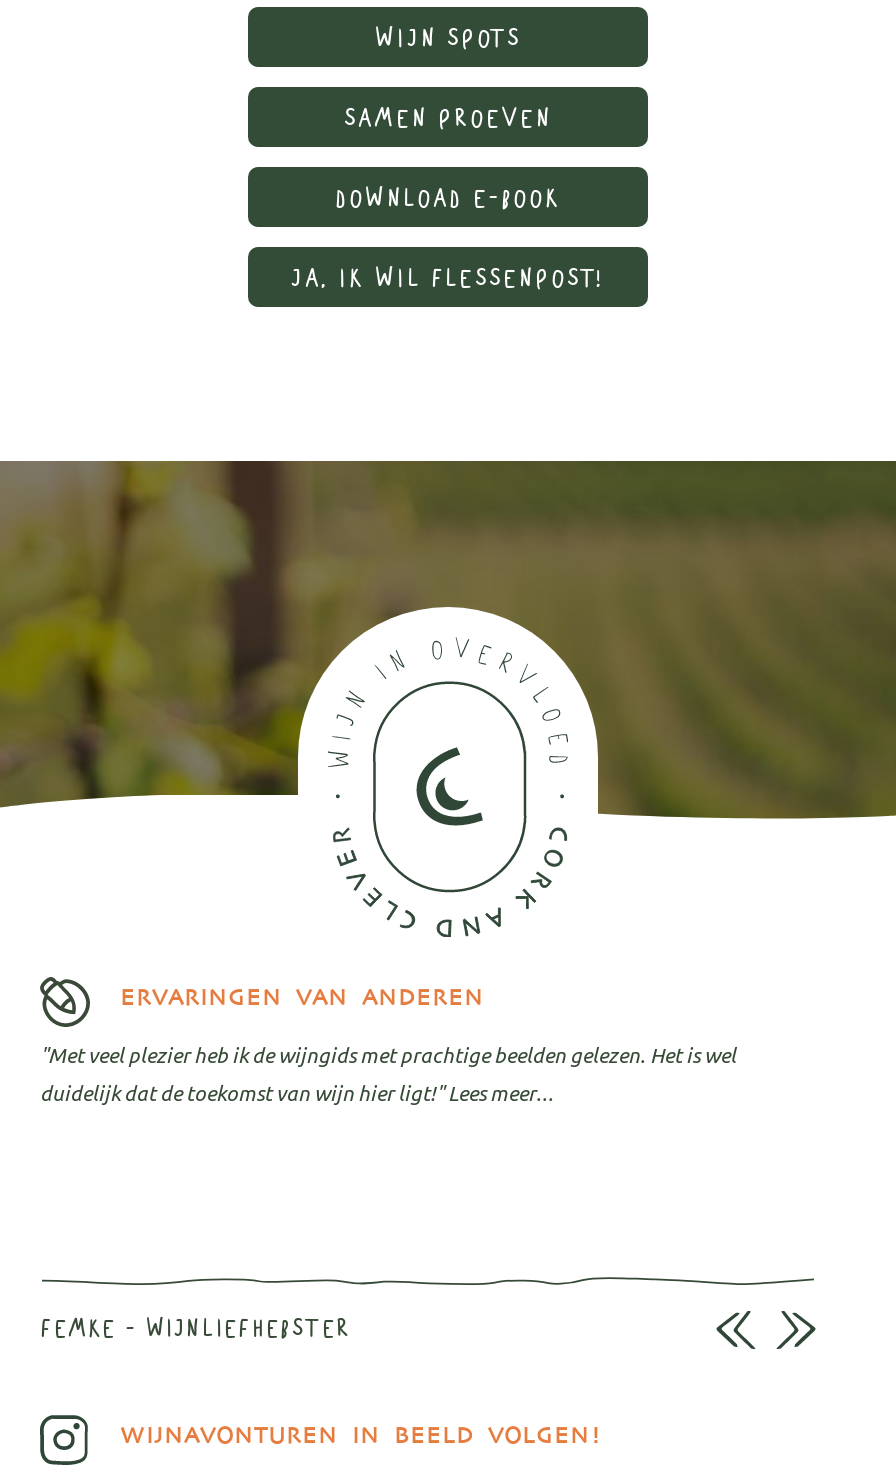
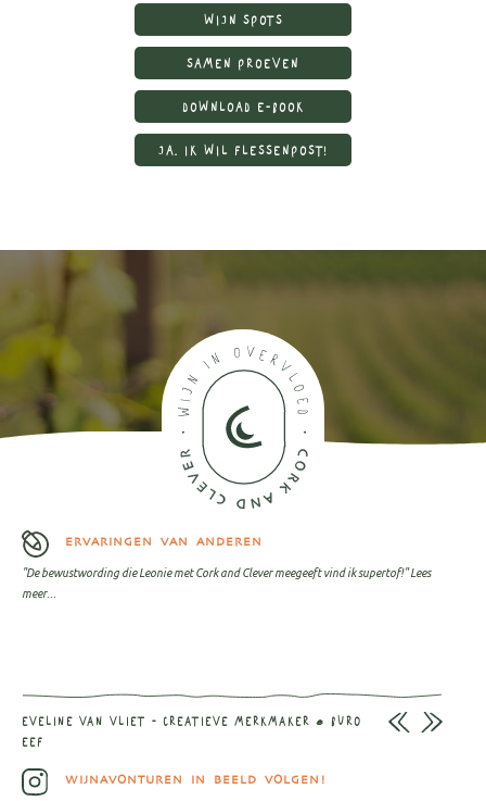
- "Met veel plezier heb ik de wijngids met prachtige beelden gelezen. Het is wel
+ "De bewustwording die Leonie met Cork and Clever meegeeft vind ik supertof!"Lees

- duidelijk dat de toekomst van wijn hier ligt!"Lees meer...
+ meer...

- FEMKE - WIJNLIEFHEBSTER
+ EVELINE VAN VLIET - CREATIEVE MERKMAKER @ BURO
+ EEF
